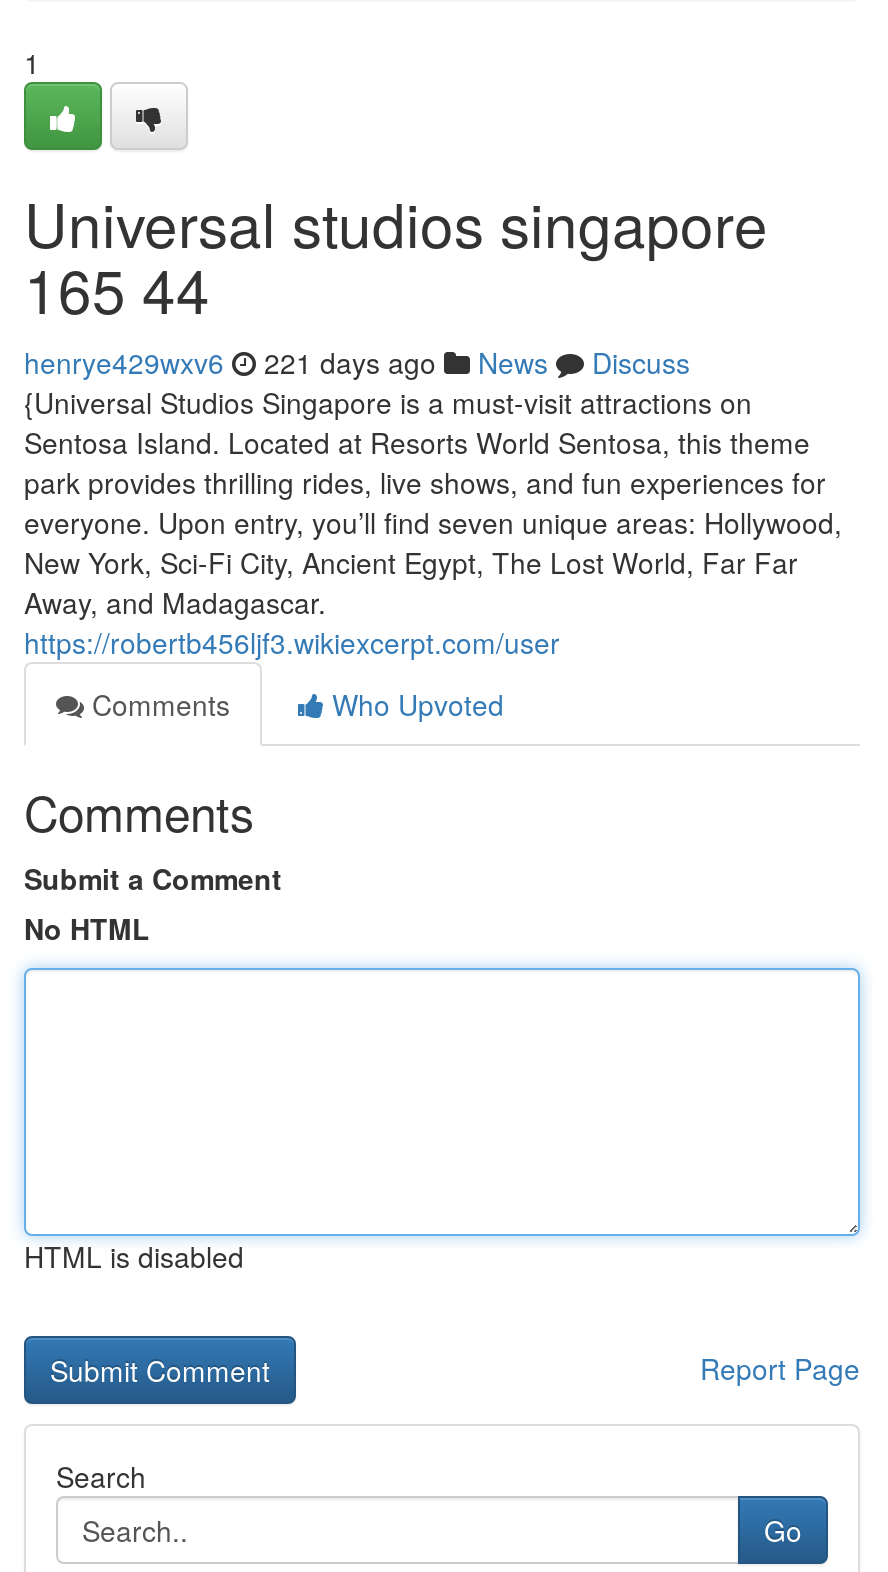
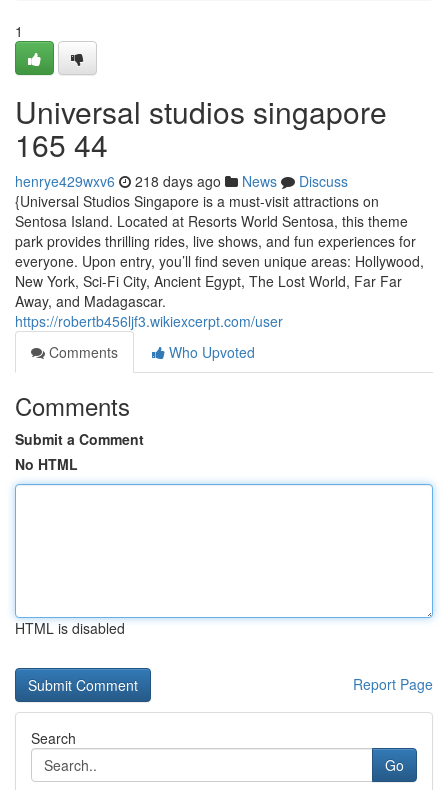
- henrye429wxv6 221 days ago News Discuss
+ henrye429wxv6 218 days ago News Discuss
